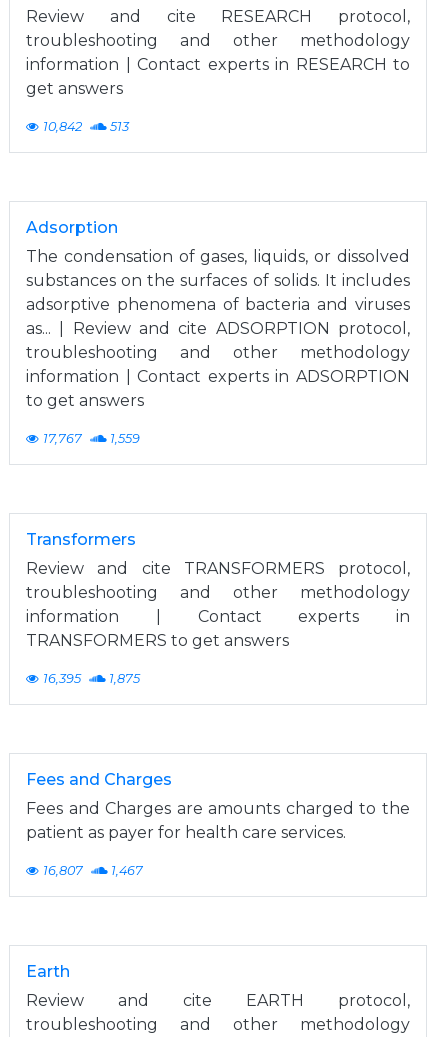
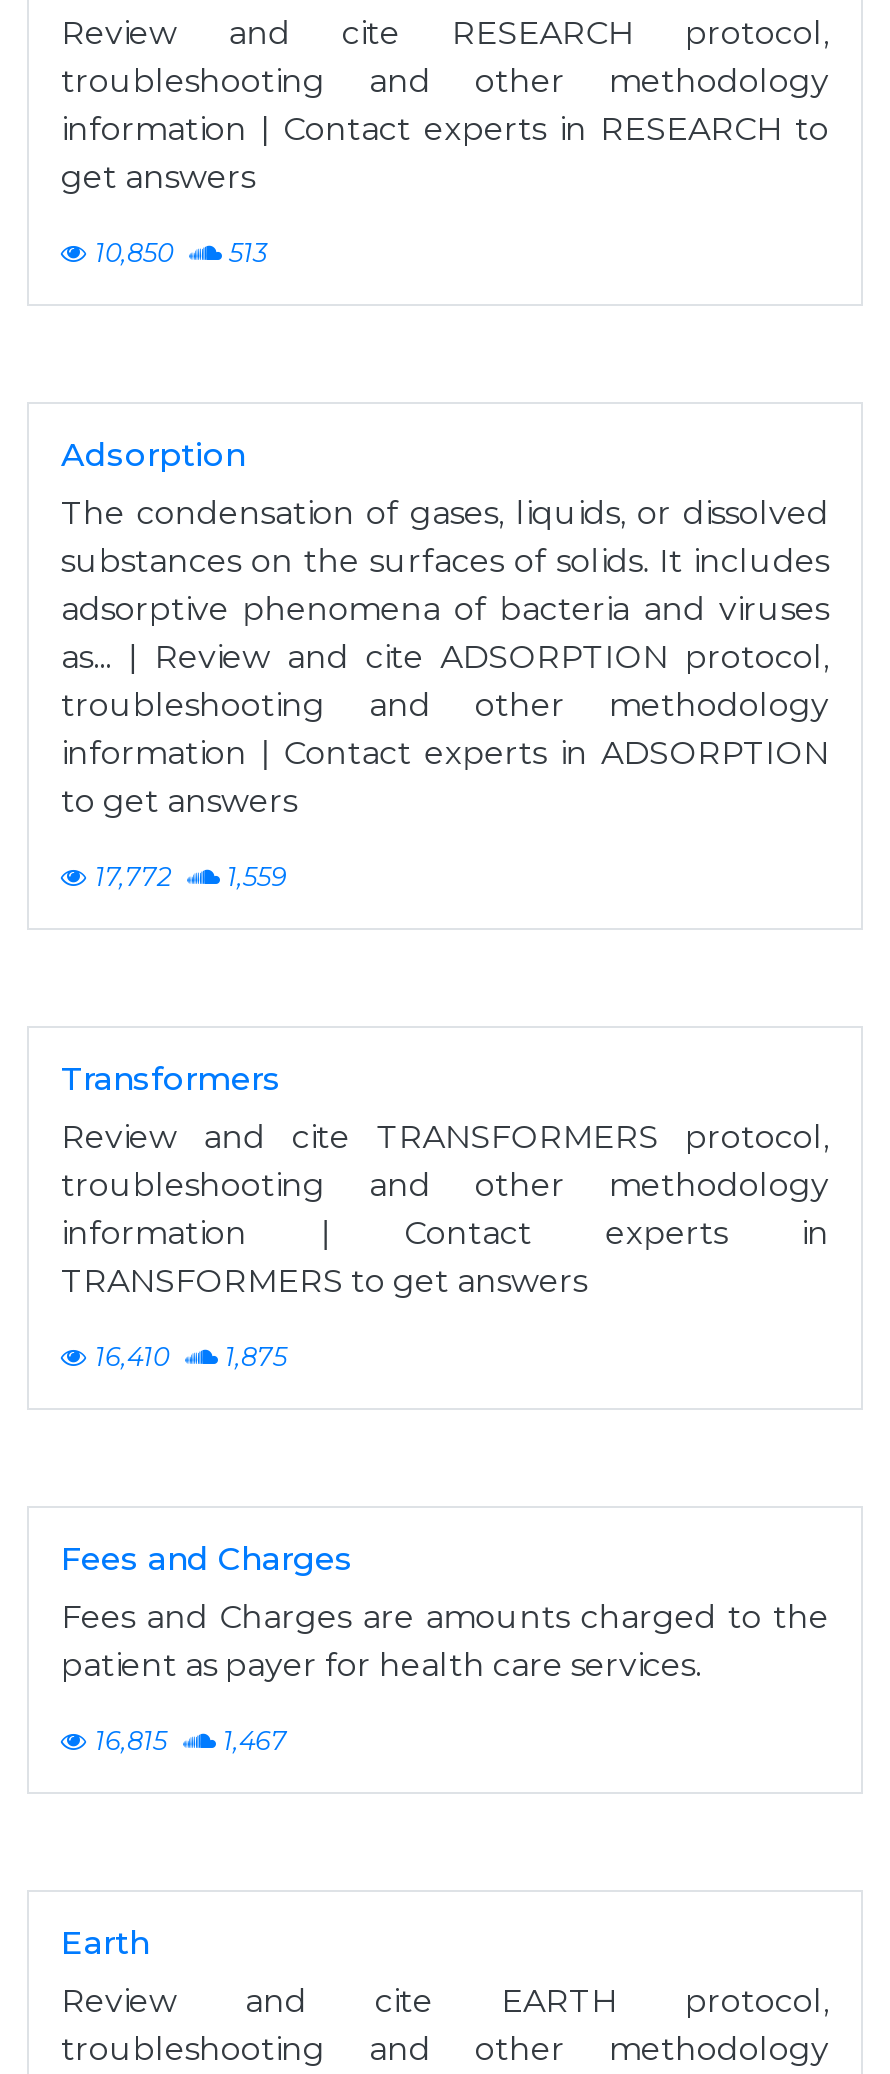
- 10,842 513
+ 10,850 513

- 17,767 1,559
+ 17,772 1,559

- 16,395 1,875
+ 16,410 1,875

- 16,807 1,467
+ 16,815 1,467
